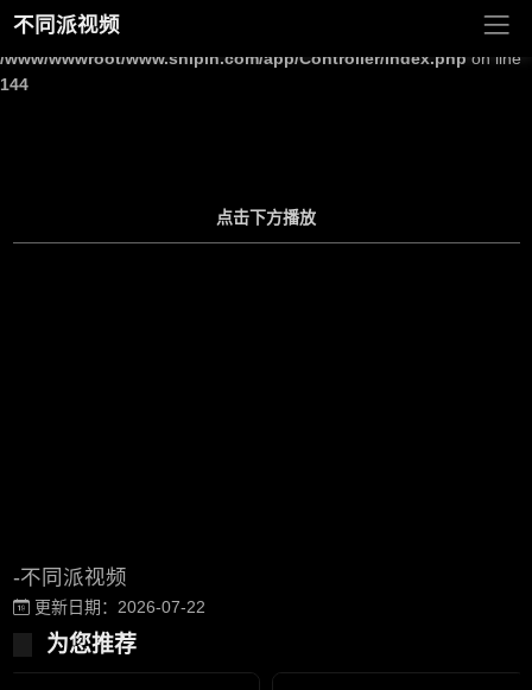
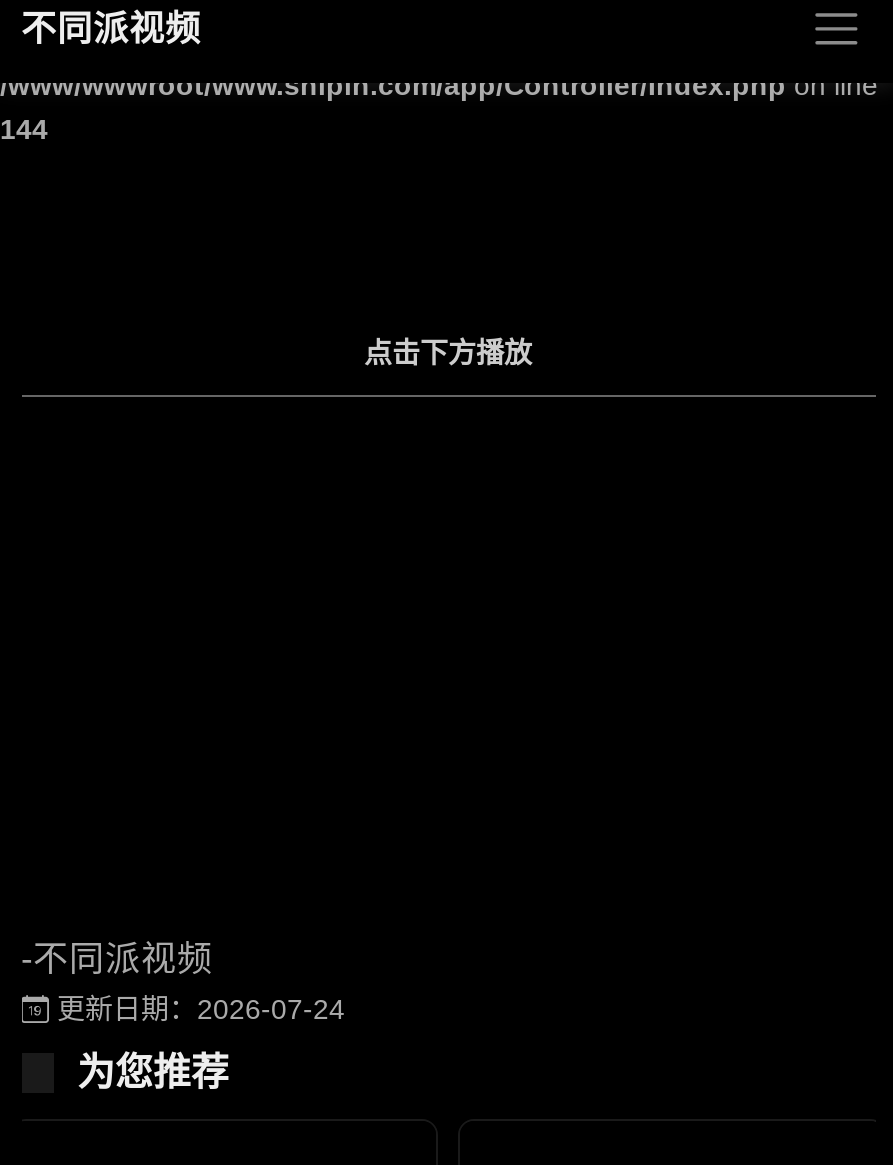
- 更新日期：2026-07-22
+ 更新日期：2026-07-24
